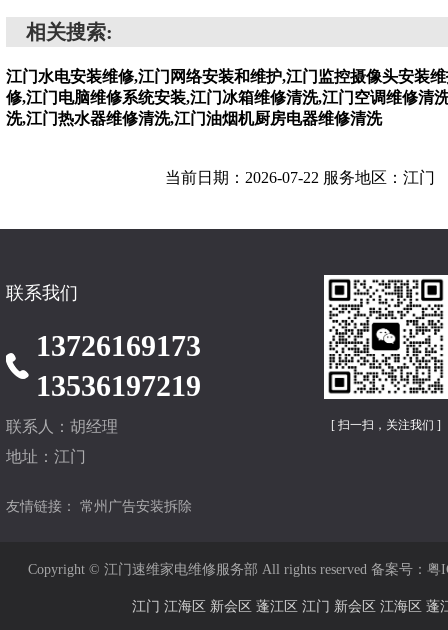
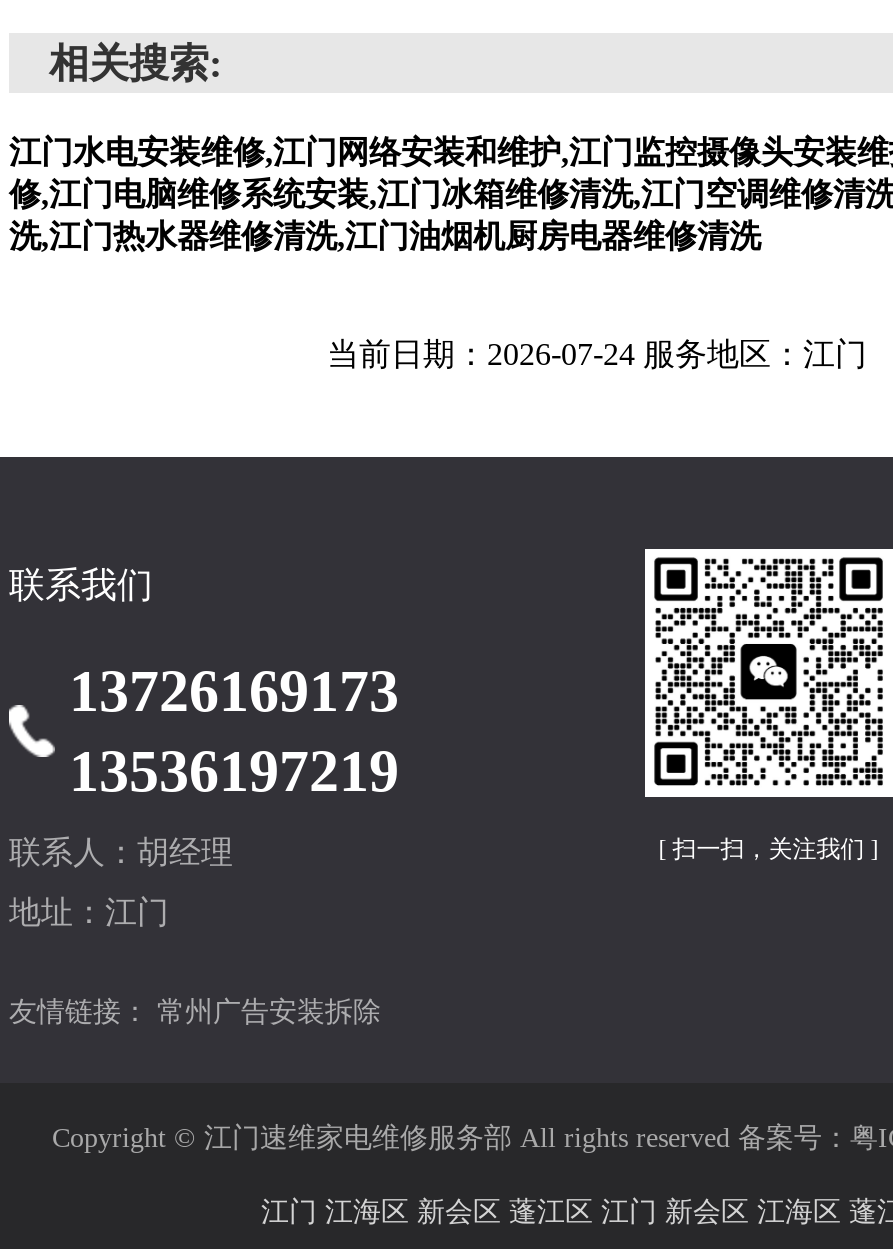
- 当前日期：2026-07-22 服务地区：江门
+ 当前日期：2026-07-24 服务地区：江门
